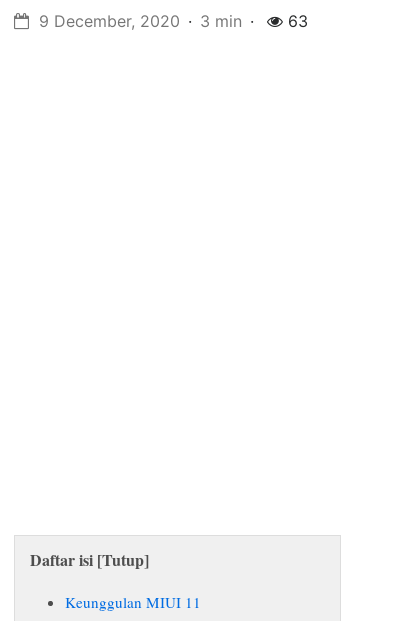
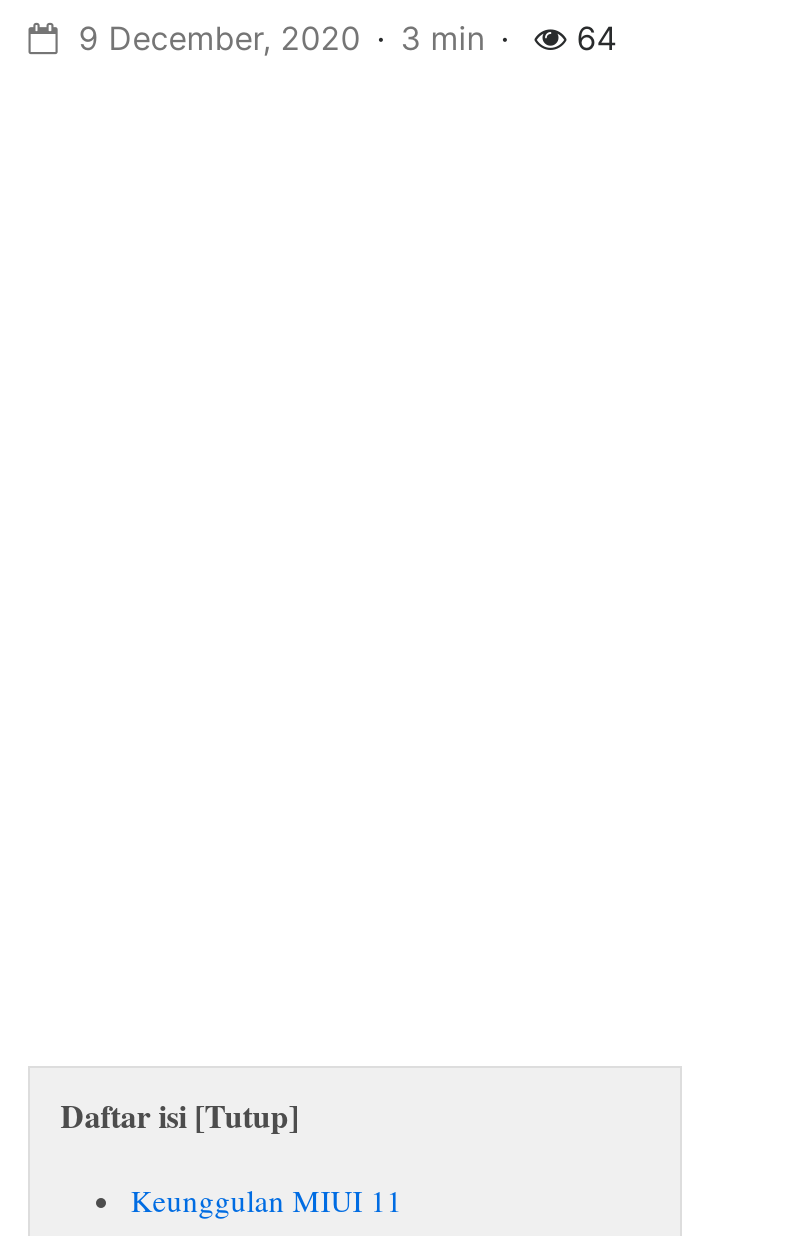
- 63
+ 64
